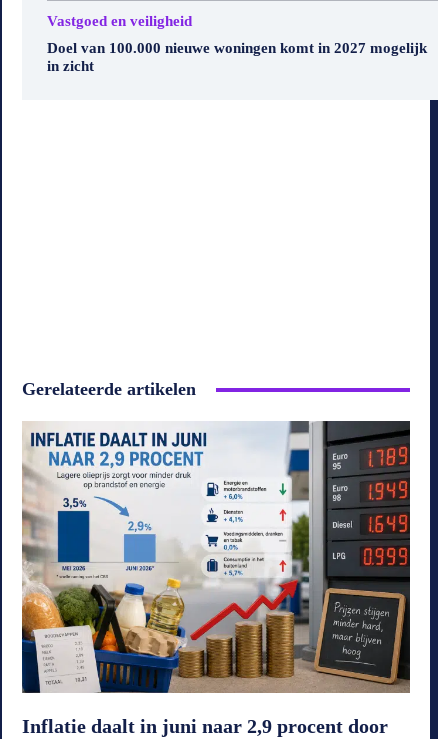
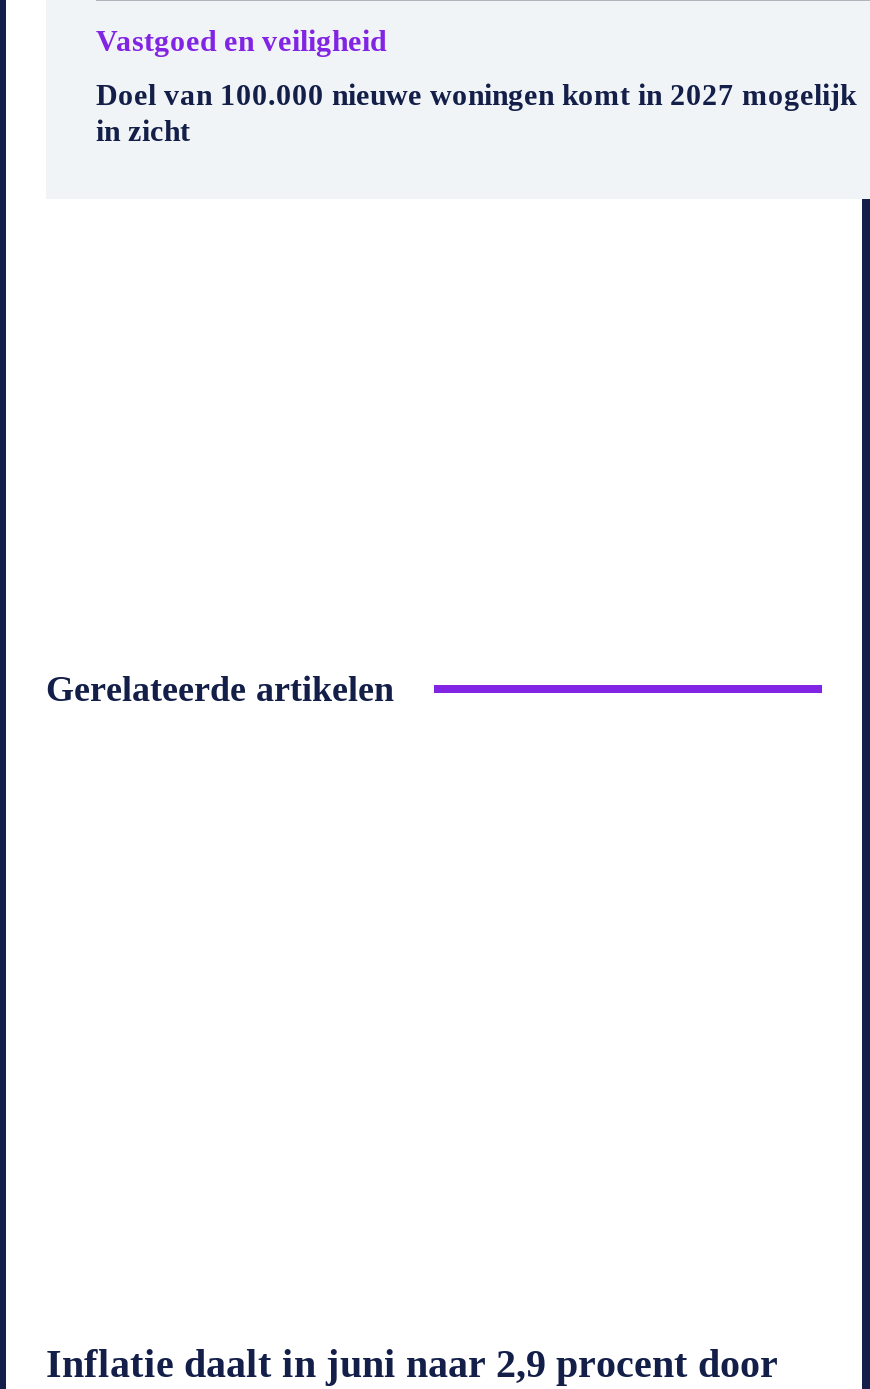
- [image]
